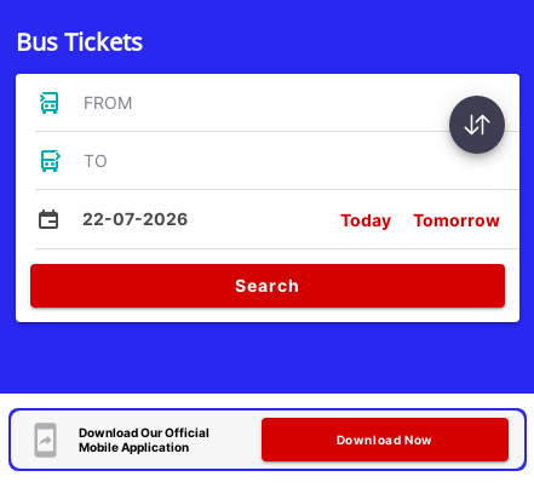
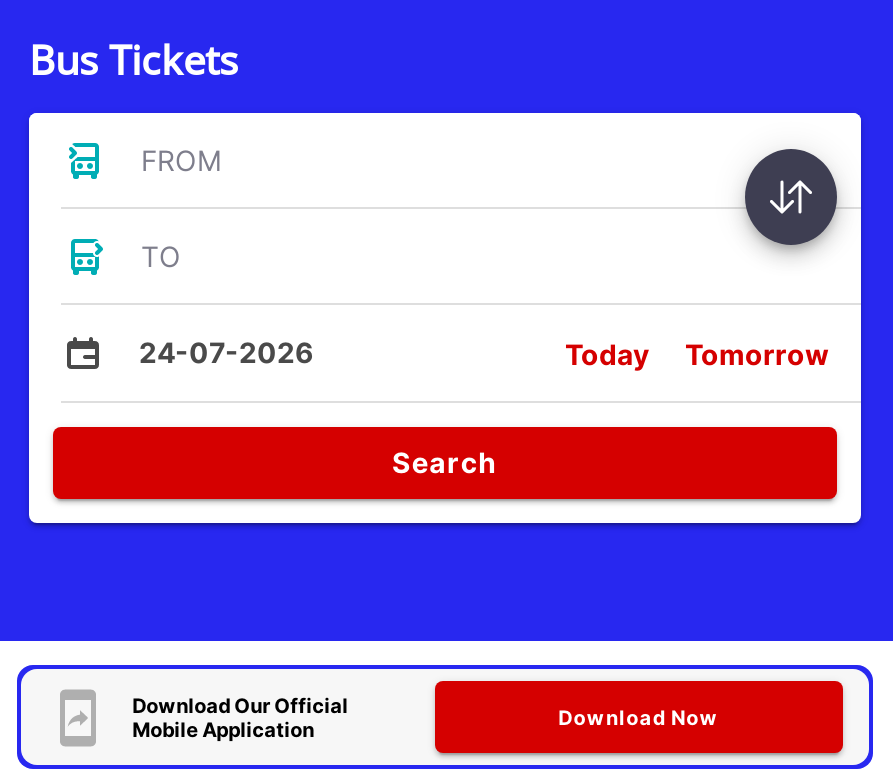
- 22-07-2026
+ 24-07-2026
